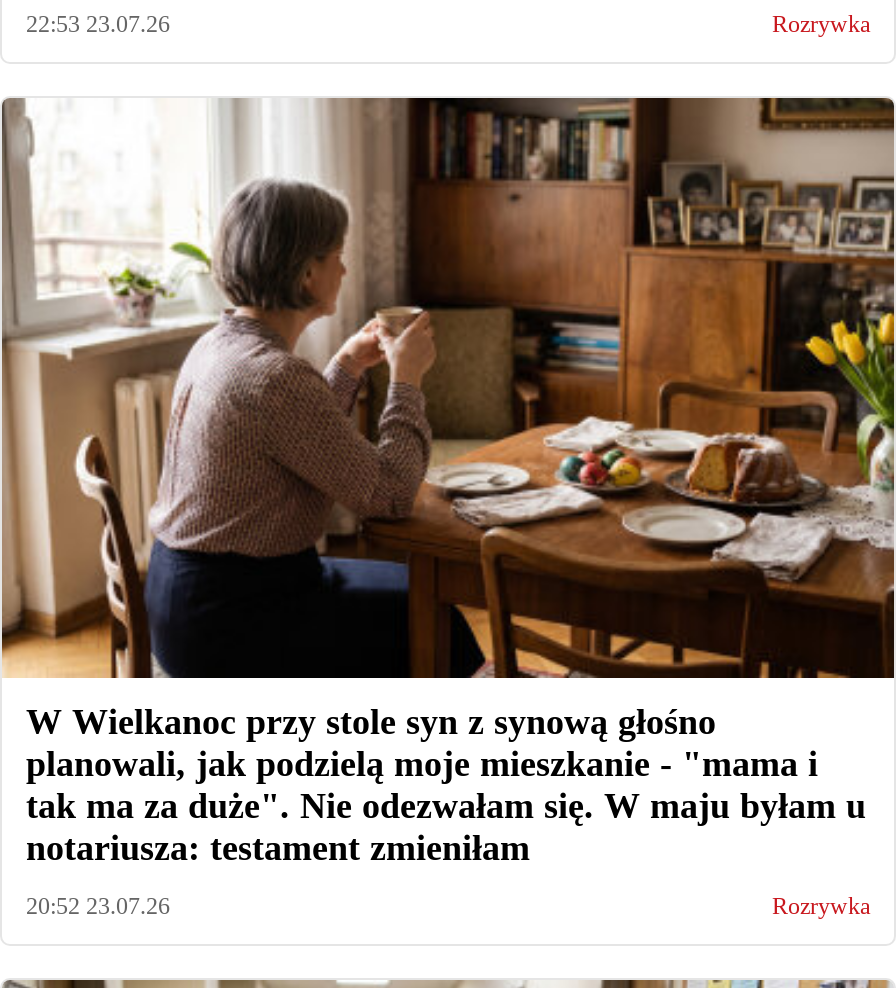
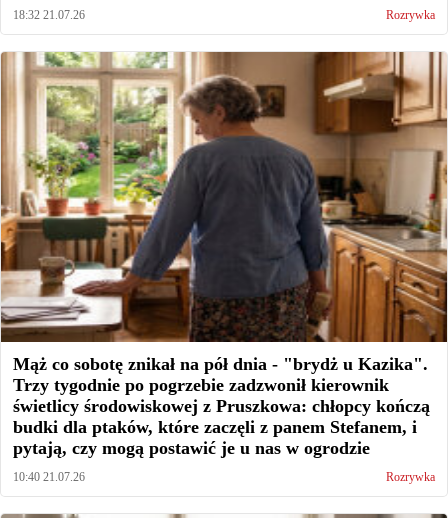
- 22:53 23.07.26
+ 18:32 21.07.26

- [image]
- W Wielkanoc przy stole syn z synową głośno
- planowali, jak podzielą moje mieszkanie - "mama i
- tak ma za duże". Nie odezwałam się. W maju byłam u
- notariusza: testament zmieniłam
+ [image]
+ Mąż co sobotę znikał na pół dnia - "brydż u Kazika".
+ Trzy tygodnie po pogrzebie zadzwonił kierownik
+ świetlicy środowiskowej z Pruszkowa: chłopcy kończą
+ budki dla ptaków, które zaczęli z panem Stefanem, i
+ pytają, czy mogą postawić je u nas w ogrodzie

- 20:52 23.07.26
+ 10:40 21.07.26
